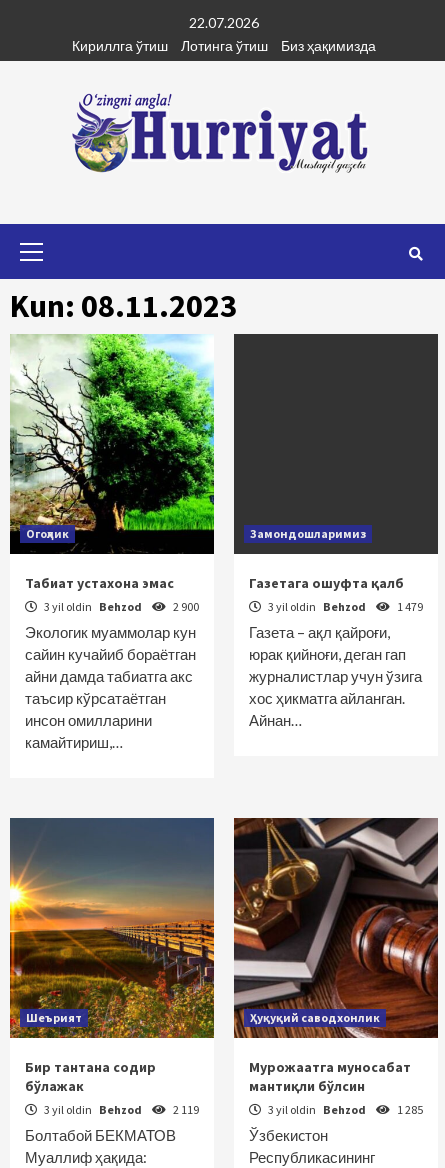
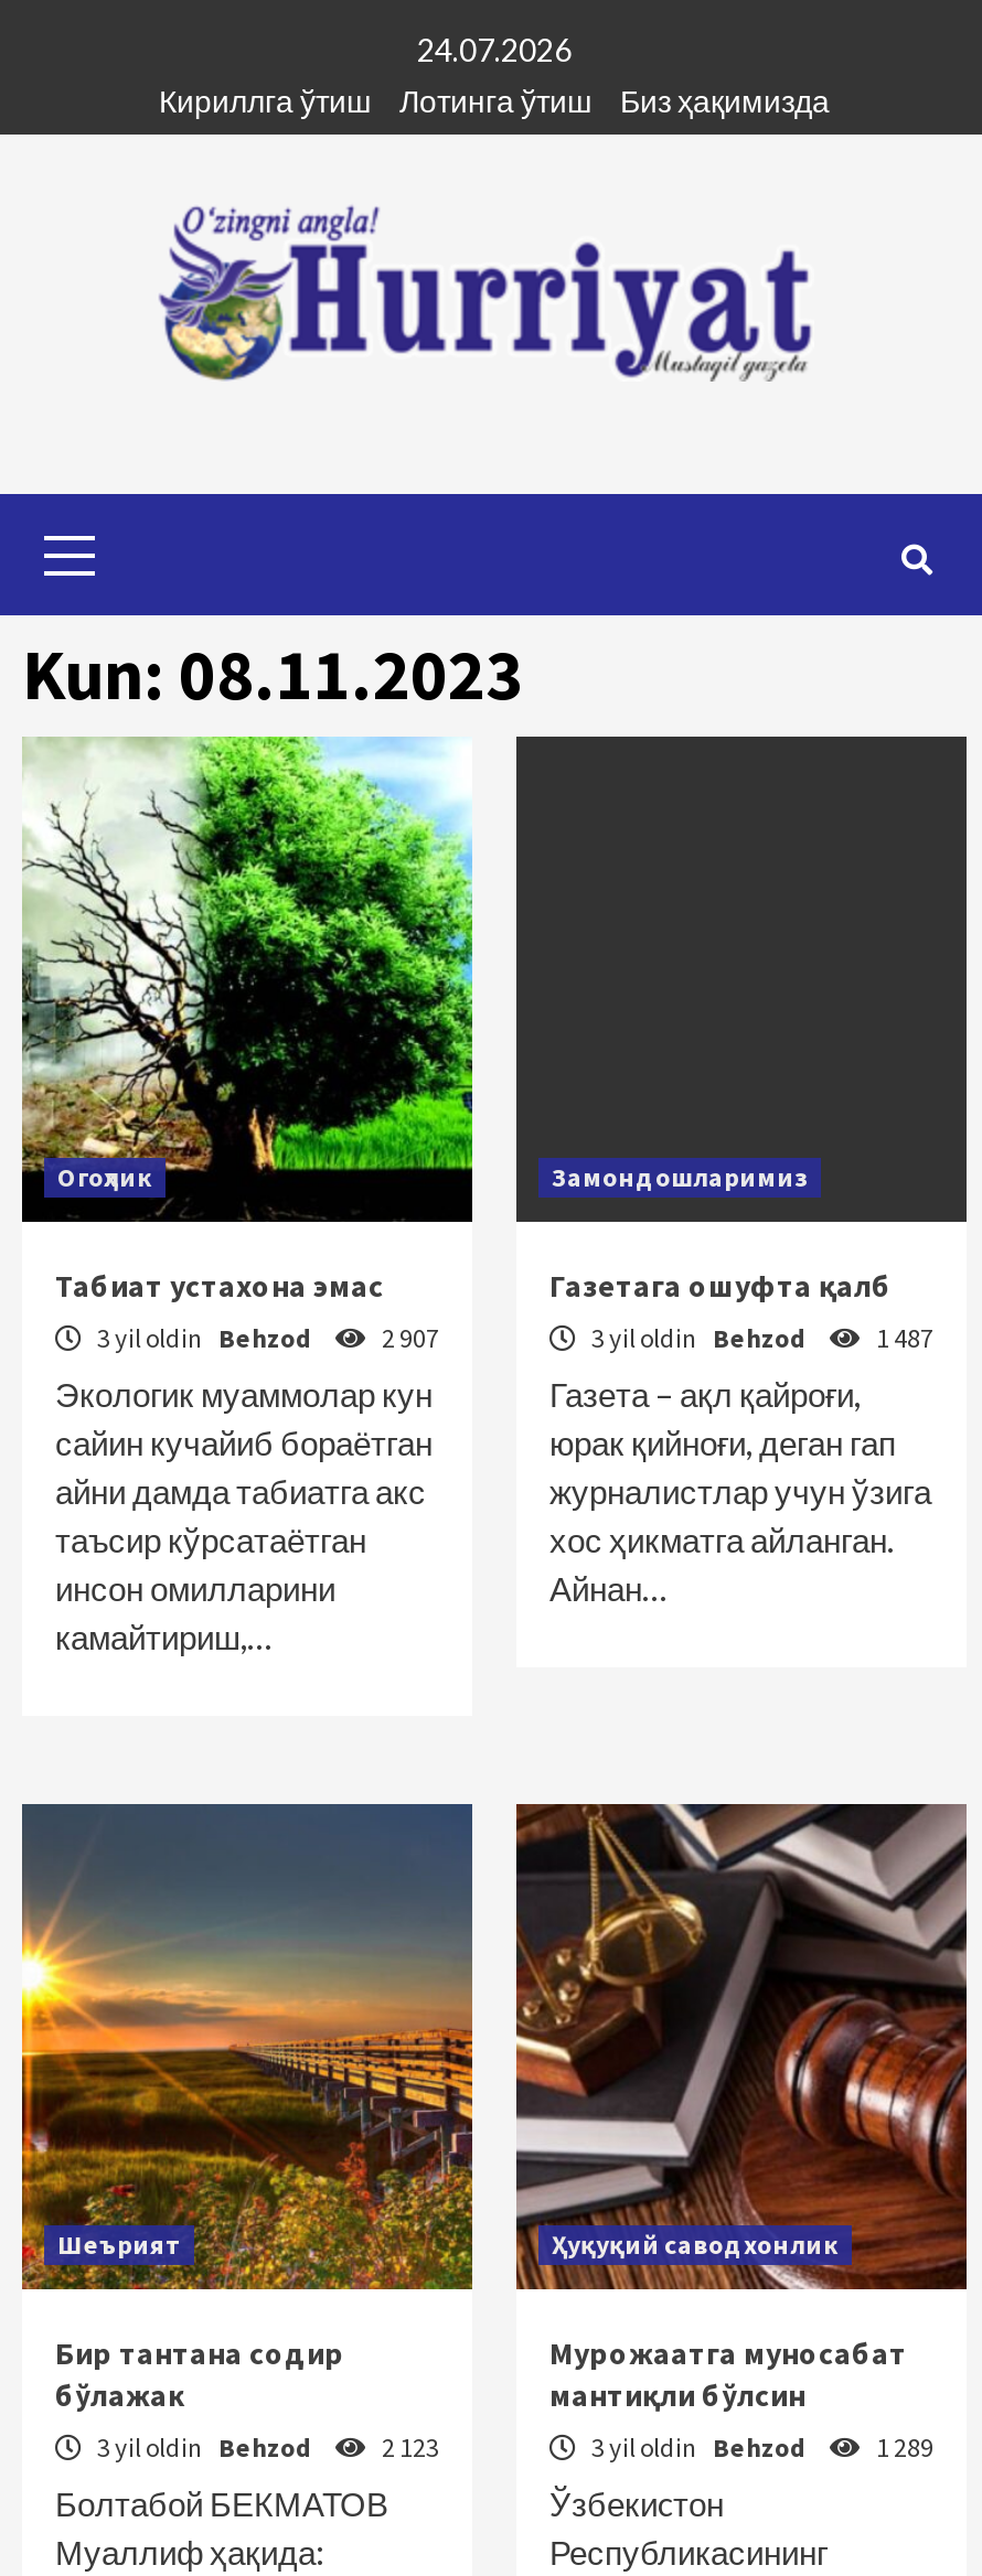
- 22.07.2026
+ 24.07.2026

- 3 yil oldin Behzod 2 900
+ 3 yil oldin Behzod 2 907

- 3 yil oldin Behzod 1 479
+ 3 yil oldin Behzod 1 487

- 3 yil oldin Behzod 2 119
+ 3 yil oldin Behzod 2 123

- 3 yil oldin Behzod 1 285
+ 3 yil oldin Behzod 1 289
